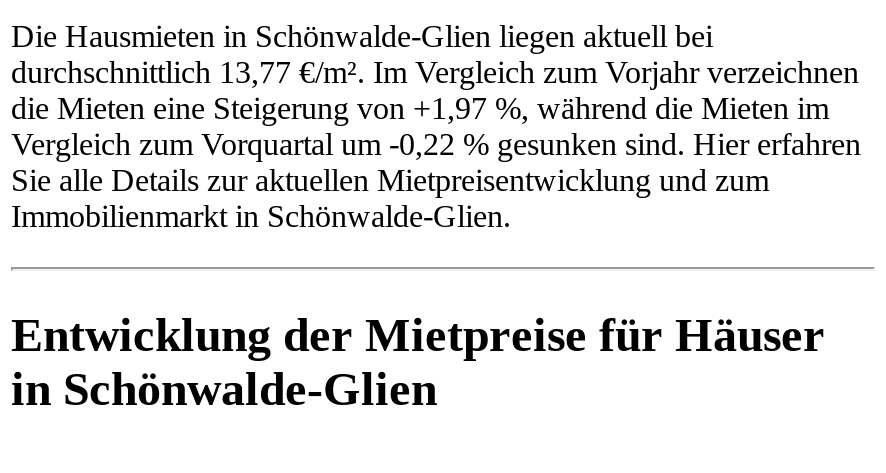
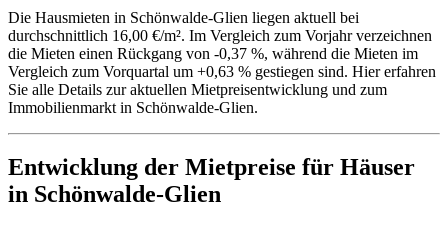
- durchschnittlich 13,77 €/m². Im Vergleich zum Vorjahr verzeichnen
+ durchschnittlich 16,00 €/m². Im Vergleich zum Vorjahr verzeichnen

- die Mieten eine Steigerung von +1,97 %, während die Mieten im
+ die Mieten einen Rückgang von -0,37 %, während die Mieten im

- Vergleich zum Vorquartal um -0,22 % gesunken sind. Hier erfahren
+ Vergleich zum Vorquartal um +0,63 % gestiegen sind. Hier erfahren
